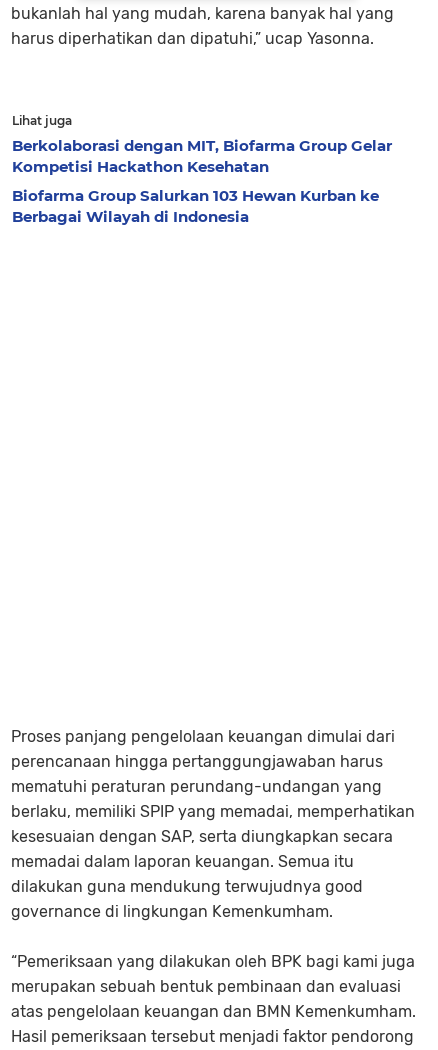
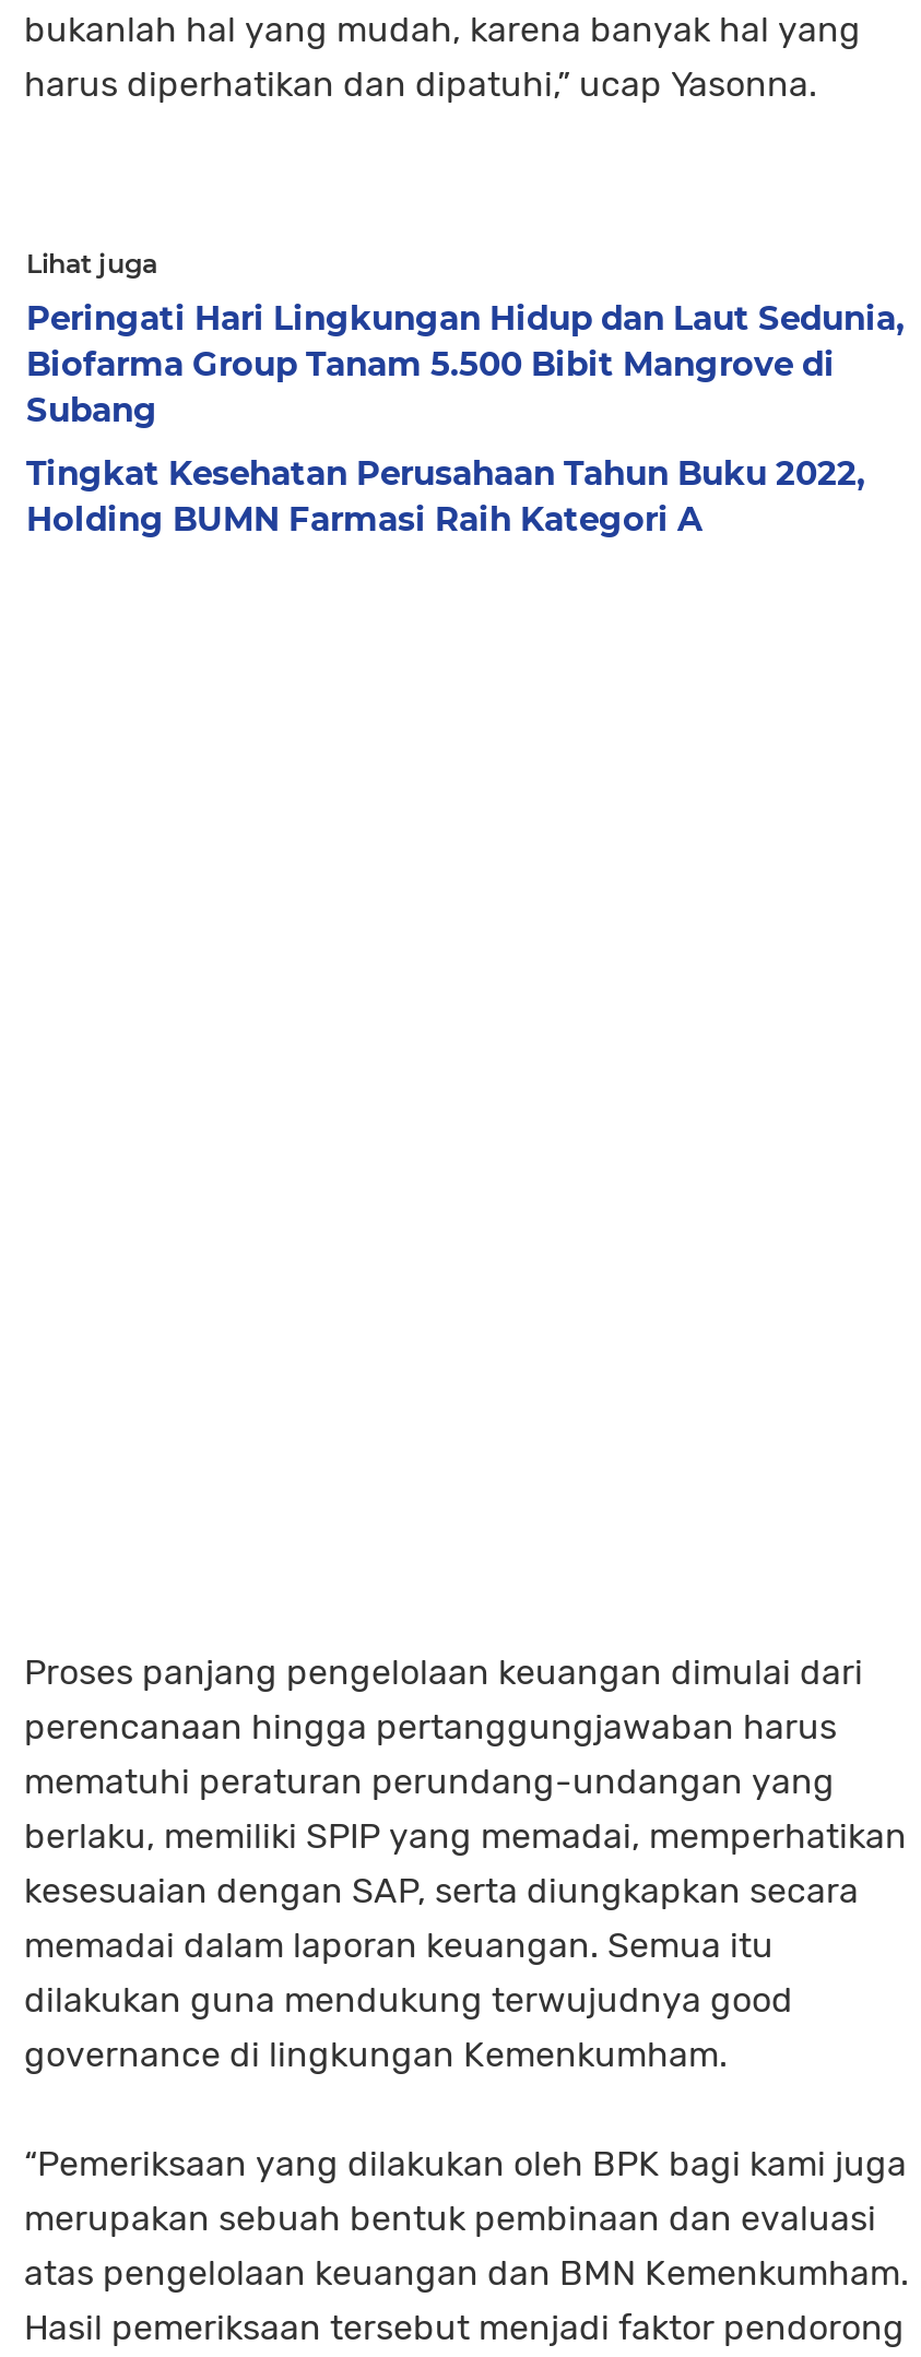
- Berkolaborasi dengan MIT, Biofarma Group Gelar
- Kompetisi Hackathon Kesehatan
+ Peringati Hari Lingkungan Hidup dan Laut Sedunia,
+ Biofarma Group Tanam 5.500 Bibit Mangrove di
+ Subang

- Biofarma Group Salurkan 103 Hewan Kurban ke
- Berbagai Wilayah di Indonesia
+ Tingkat Kesehatan Perusahaan Tahun Buku 2022,
+ Holding BUMN Farmasi Raih Kategori A
